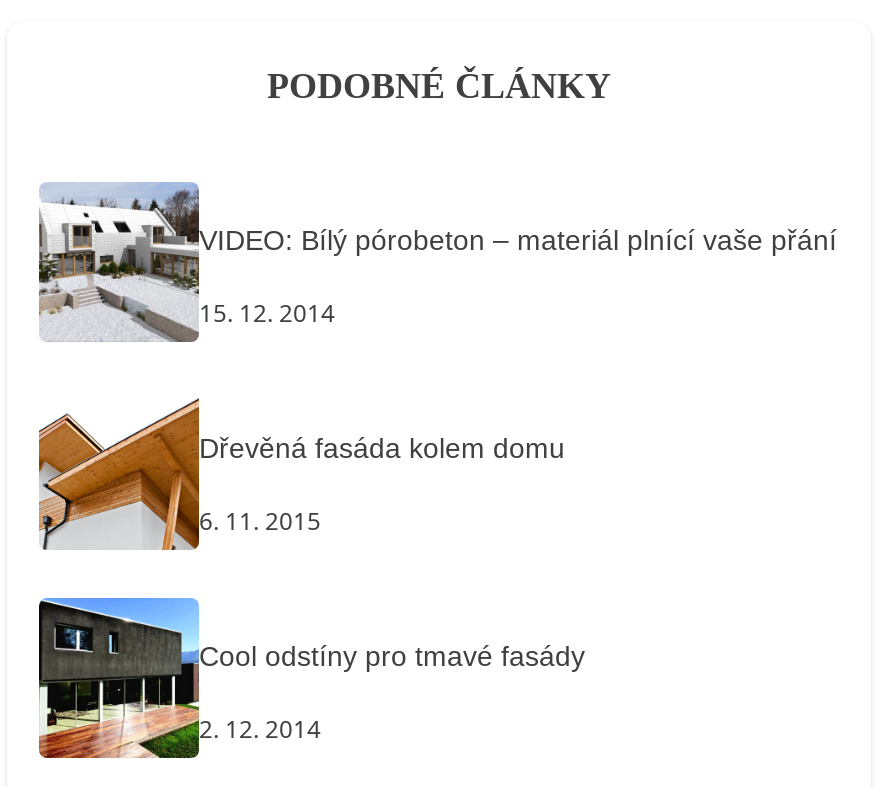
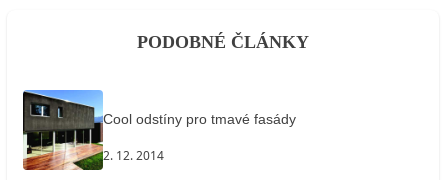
- [image]
- VIDEO: Bílý pórobeton – materiál plnící vaše přání
- 15. 12. 2014

- [image]
- Dřevěná fasáda kolem domu
- 6. 11. 2015
